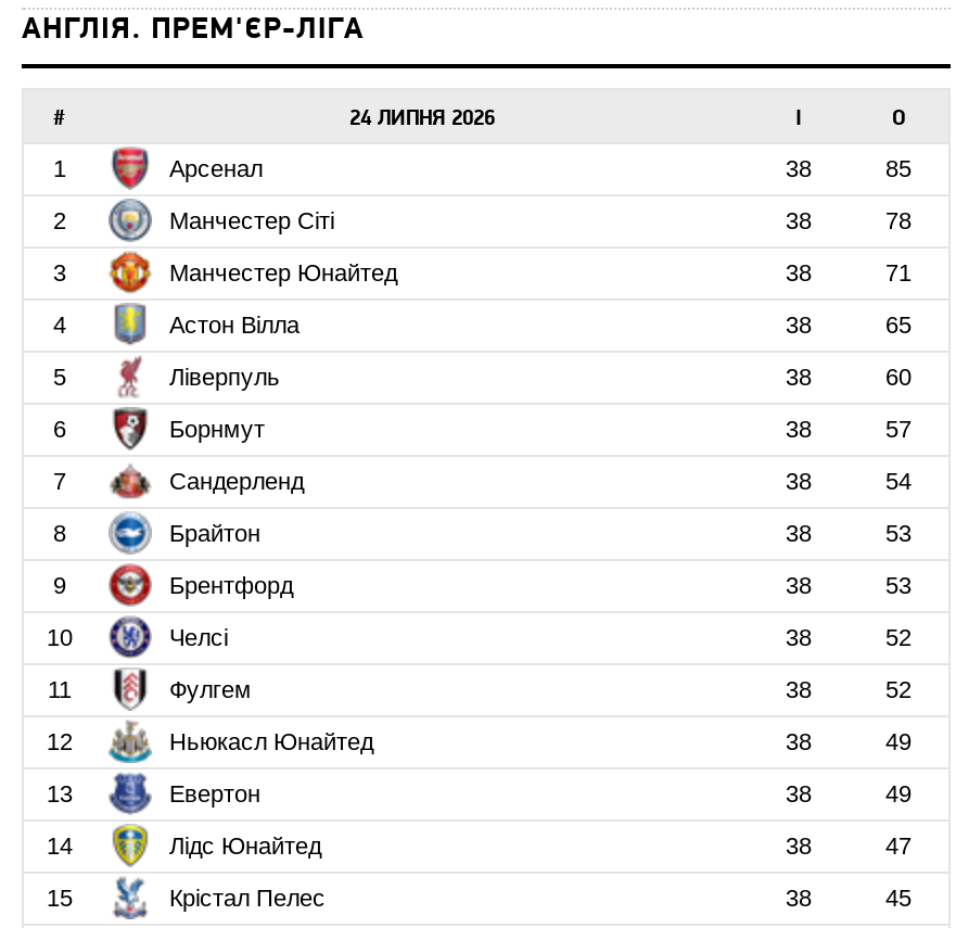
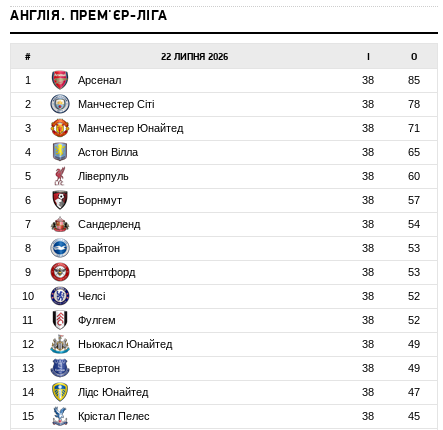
- 24 ЛИПНЯ 2026
+ 22 ЛИПНЯ 2026
